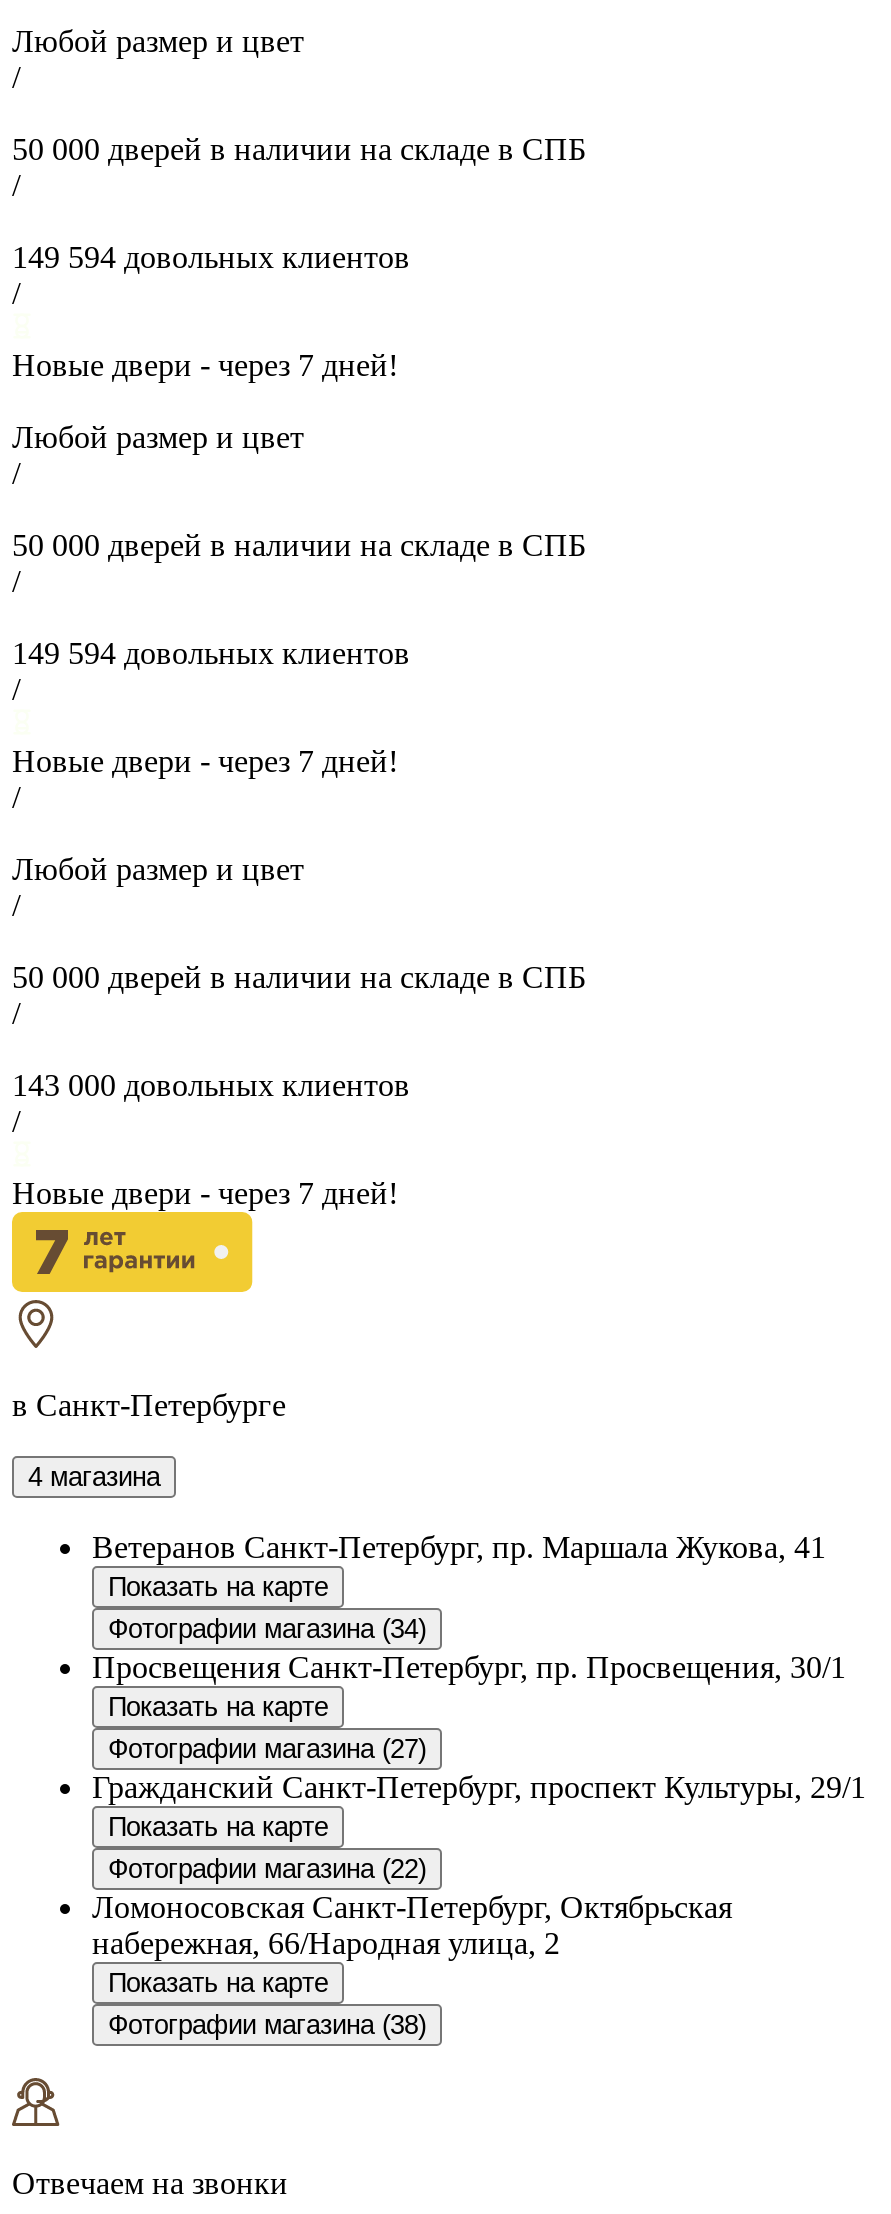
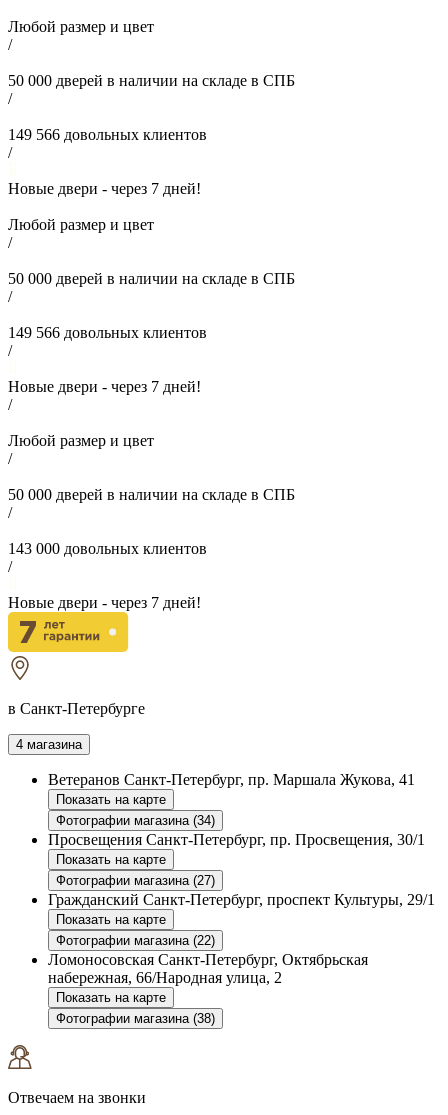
- 149 594 довольных клиентов
+ 149 566 довольных клиентов

- 149 594 довольных клиентов
+ 149 566 довольных клиентов
